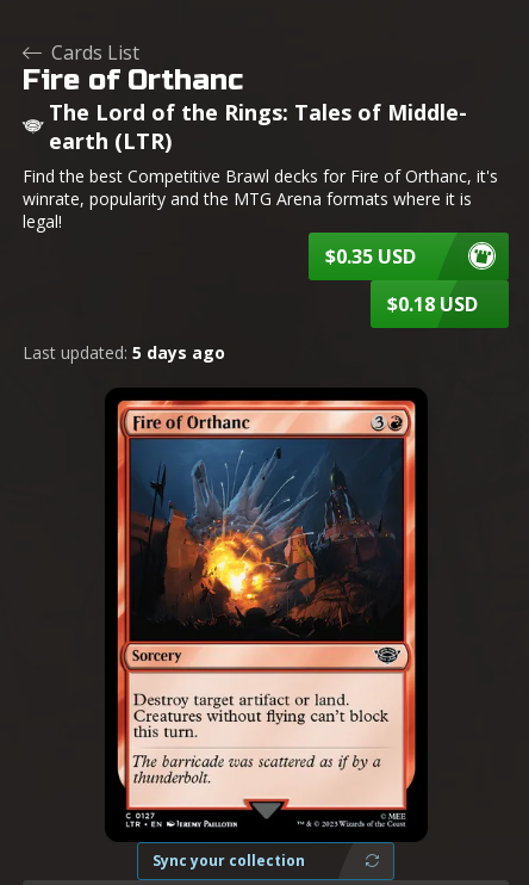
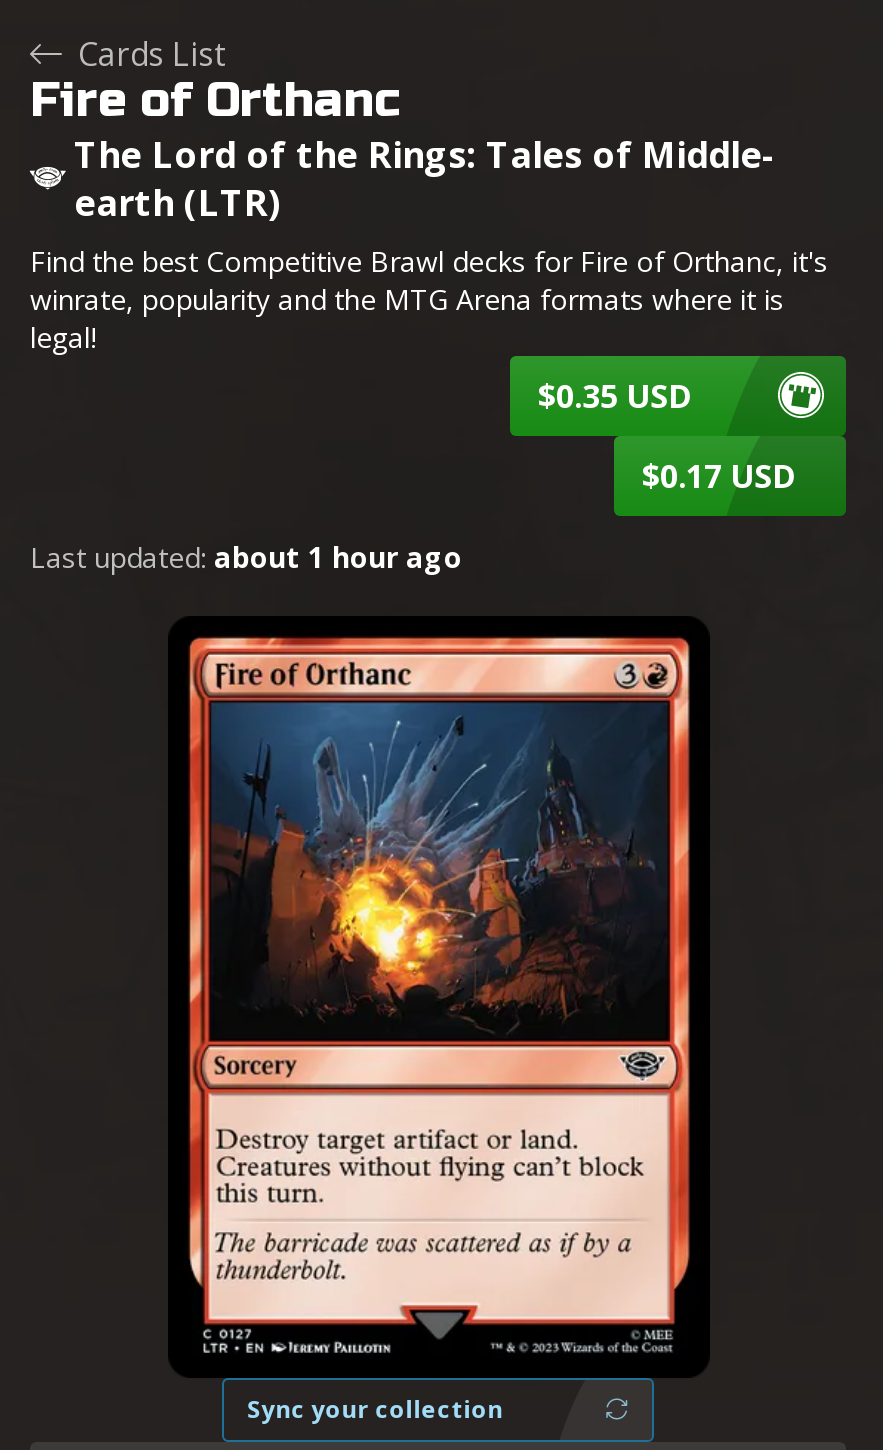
- $0.18 USD
+ $0.17 USD

- Last updated: 5 days ago
+ Last updated: about 1 hour ago
